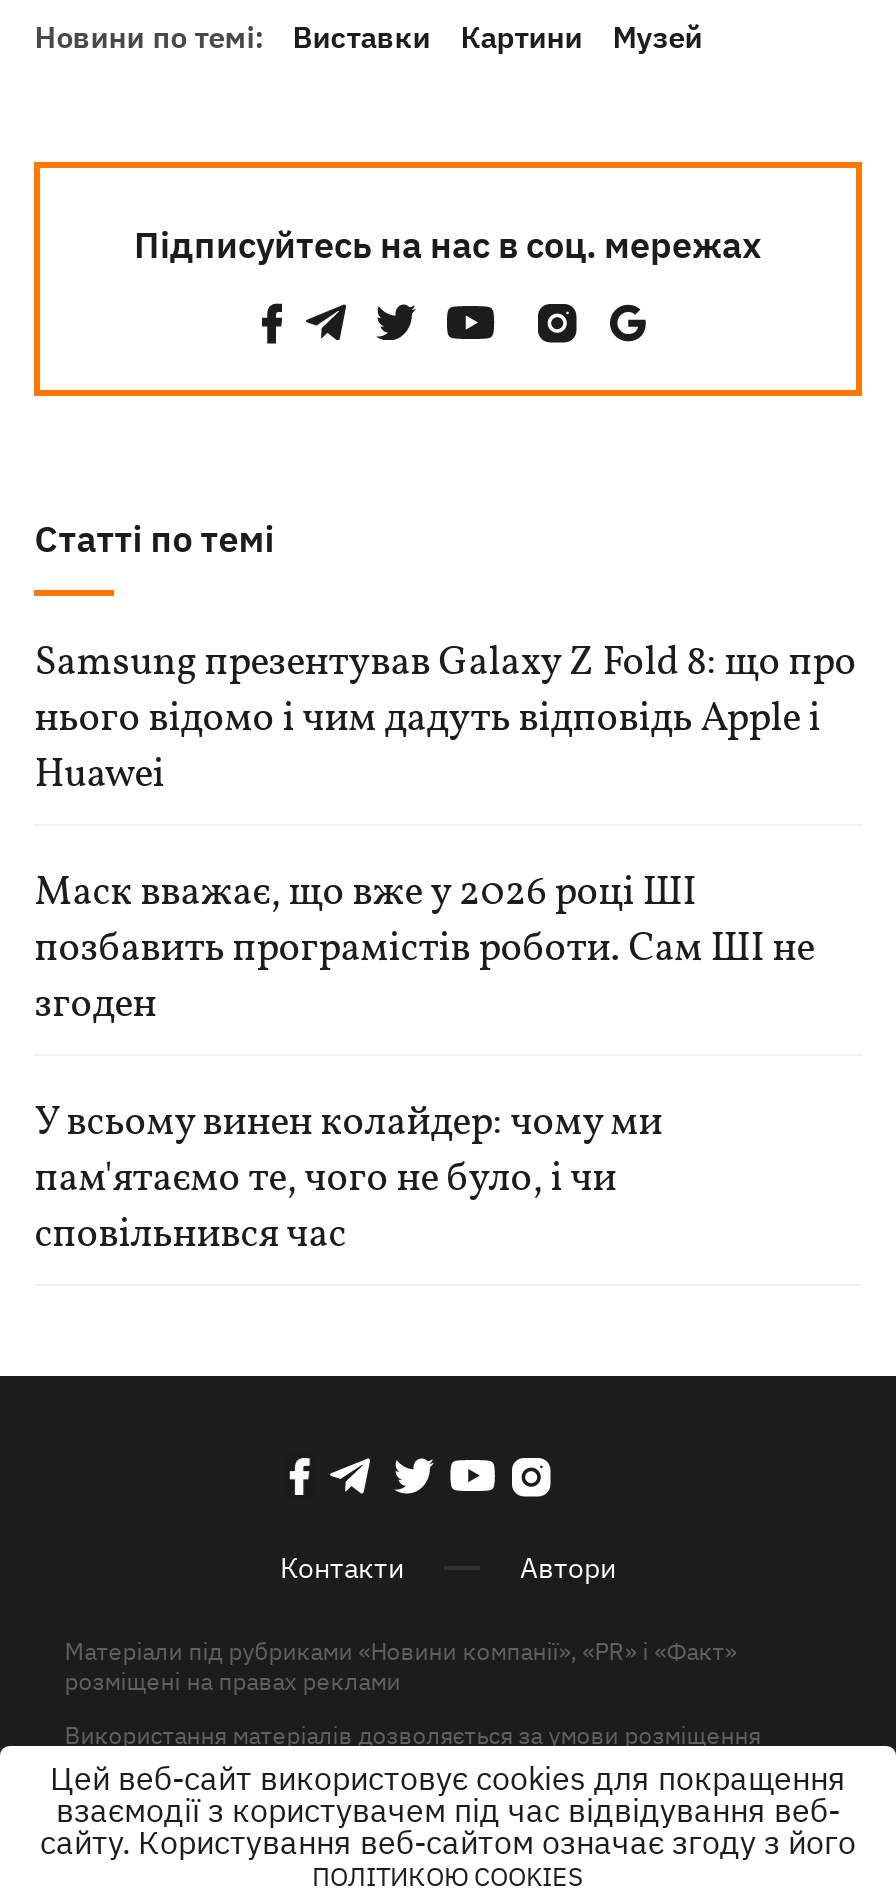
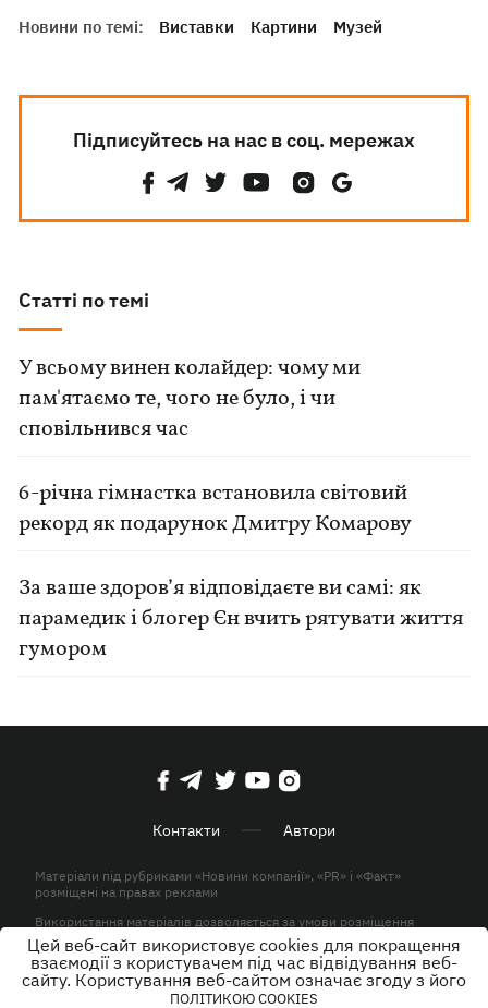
- Samsung презентував Galaxy Z Fold 8: що про
- нього відомо і чим дадуть відповідь Apple і
- Huawei
- Маск вважає, що вже у 2026 році ШІ
- позбавить програмістів роботи. Сам ШІ не
- згоден

moved up: У всьому винен колайдер: чому ми | пам'ятаємо те, чого не було, і чи | сповільнився час

+ 6-річна гімнастка встановила світовий
+ рекорд як подарунок Дмитру Комарову
+ За ваше здоров’я відповідаєте ви самі: як
+ парамедик і блогер Єн вчить рятувати життя
+ гумором
